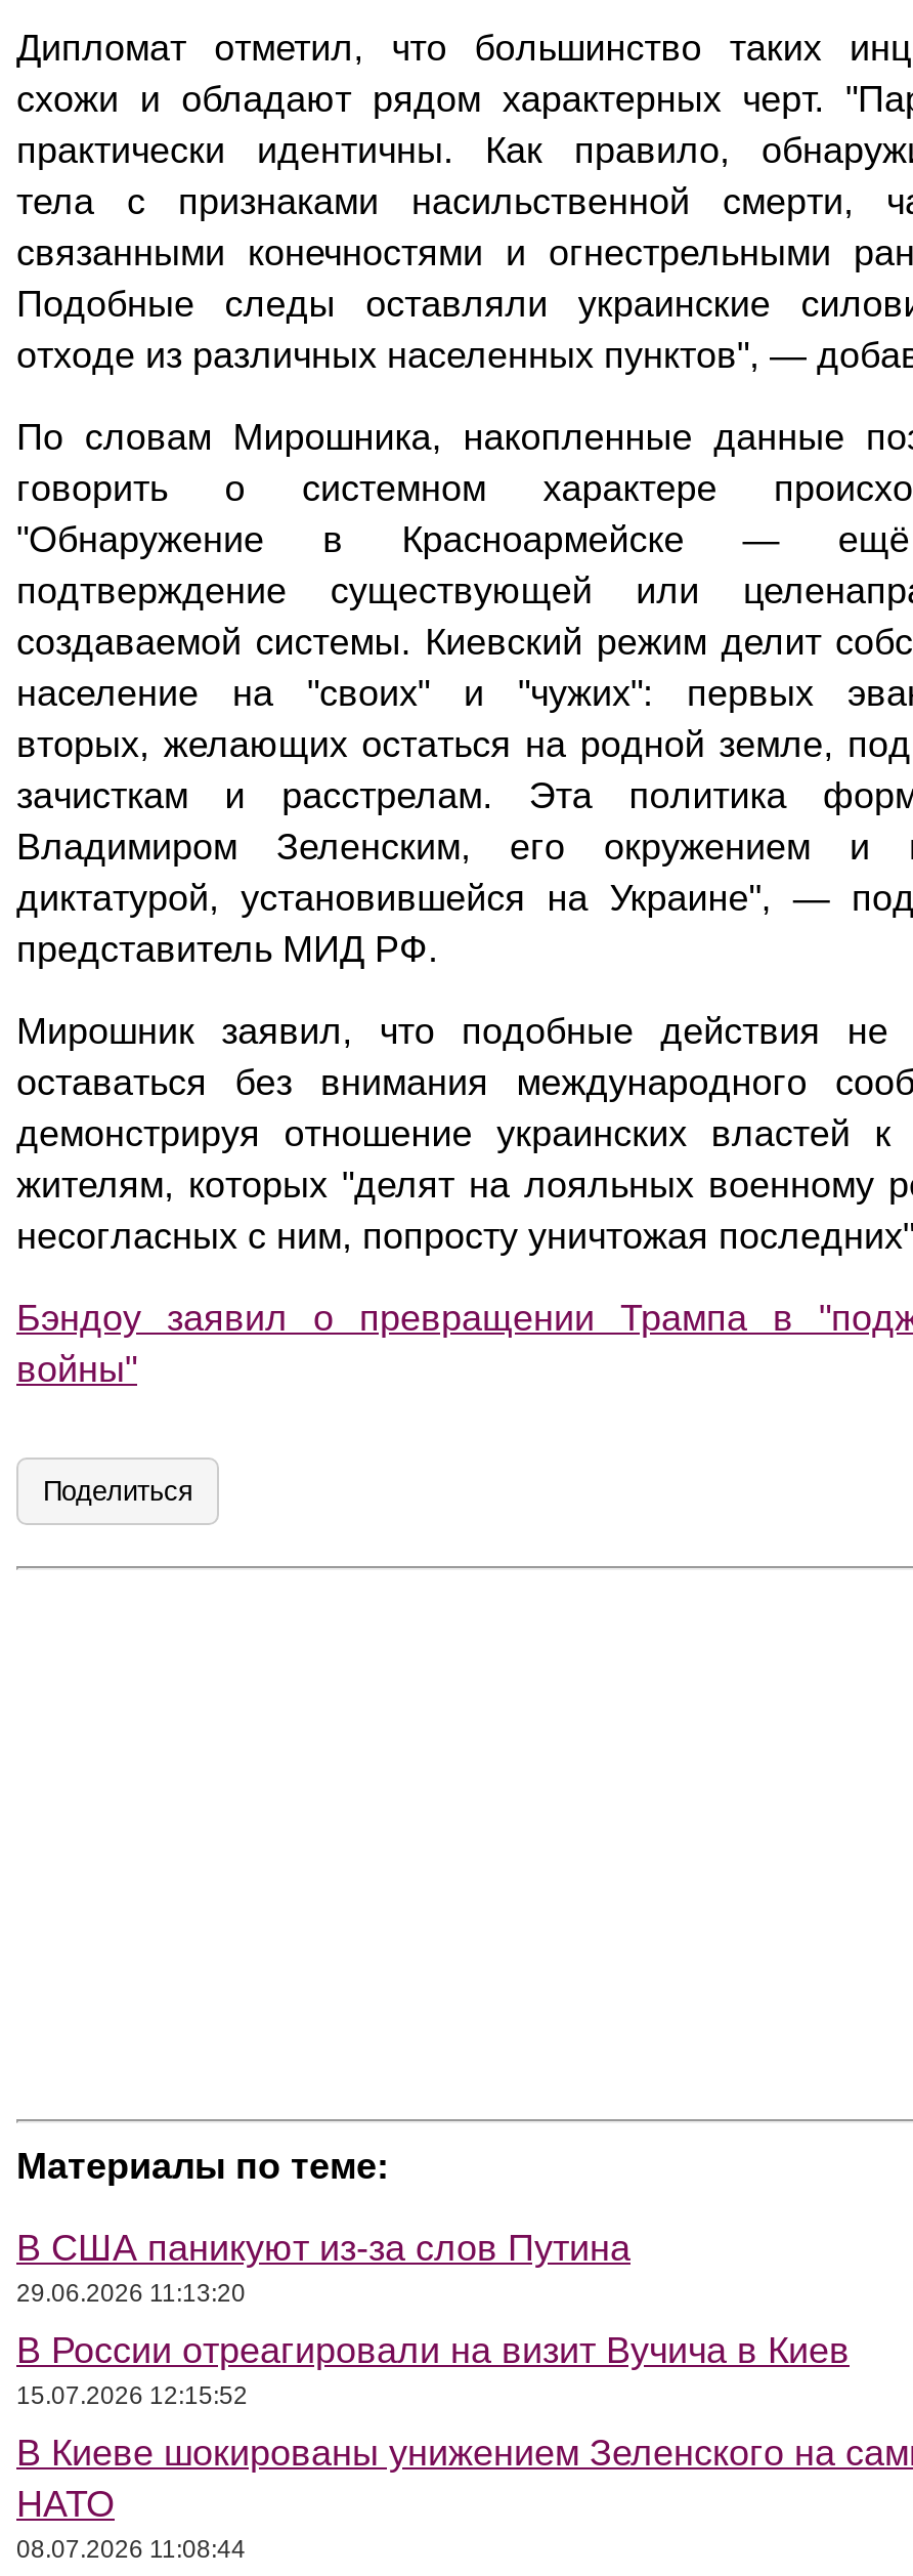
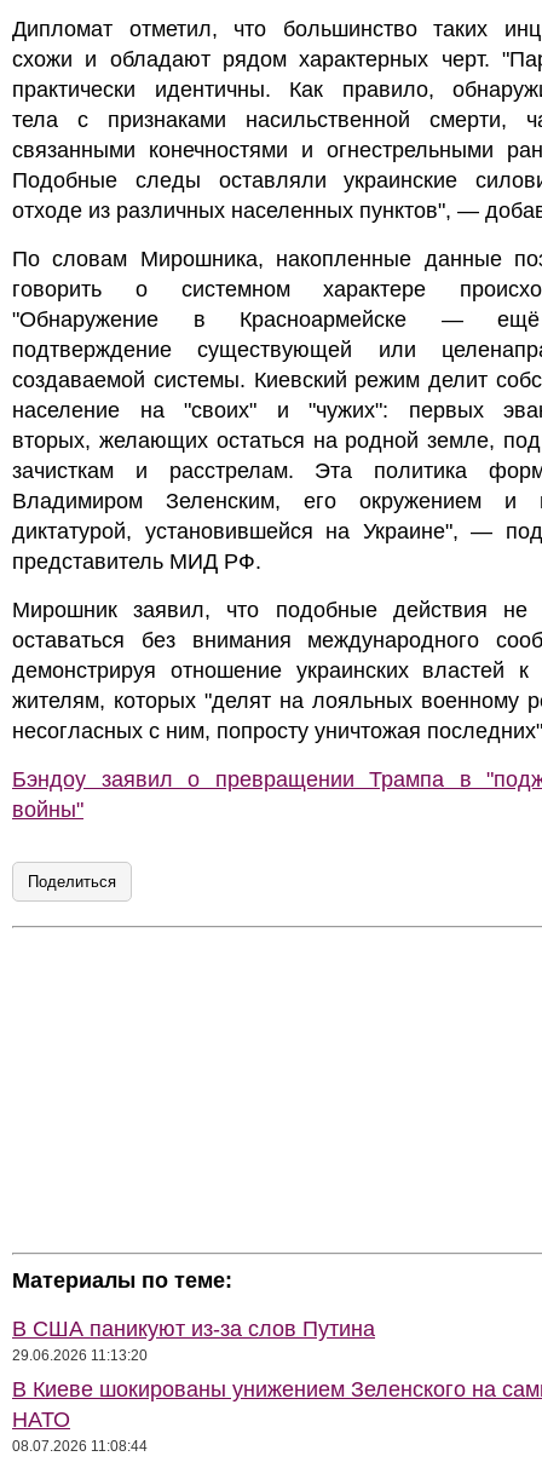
- В России отреагировали на визит Вучича в Киев
- 15.07.2026 12:15:52
